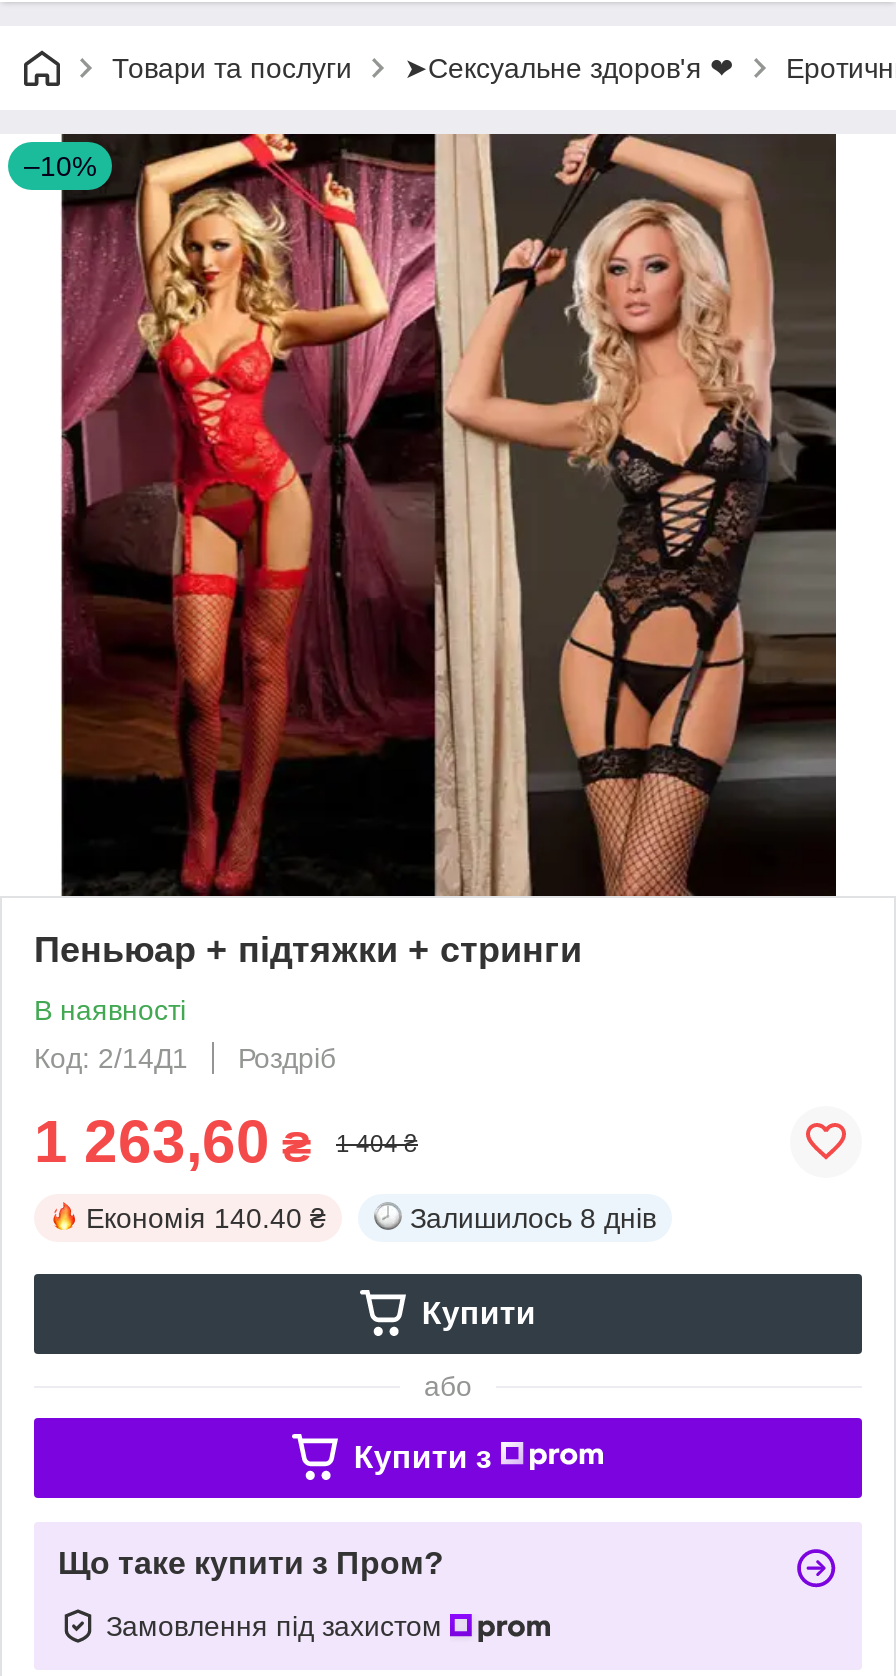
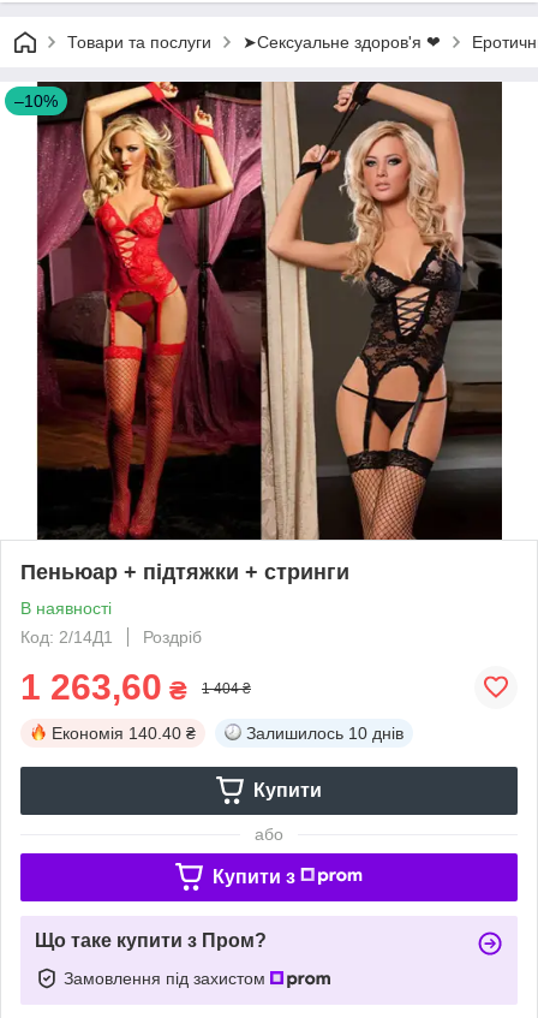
- Залишилось 8 днів
+ Залишилось 10 днів
